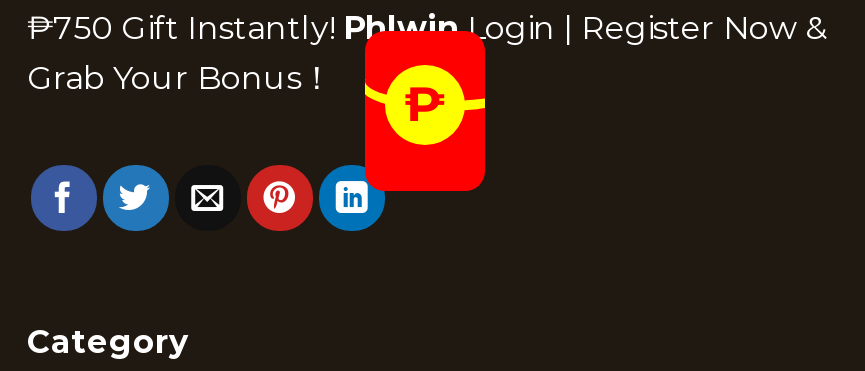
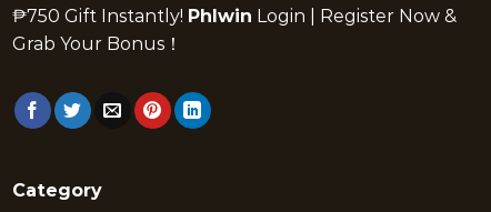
- [image]
